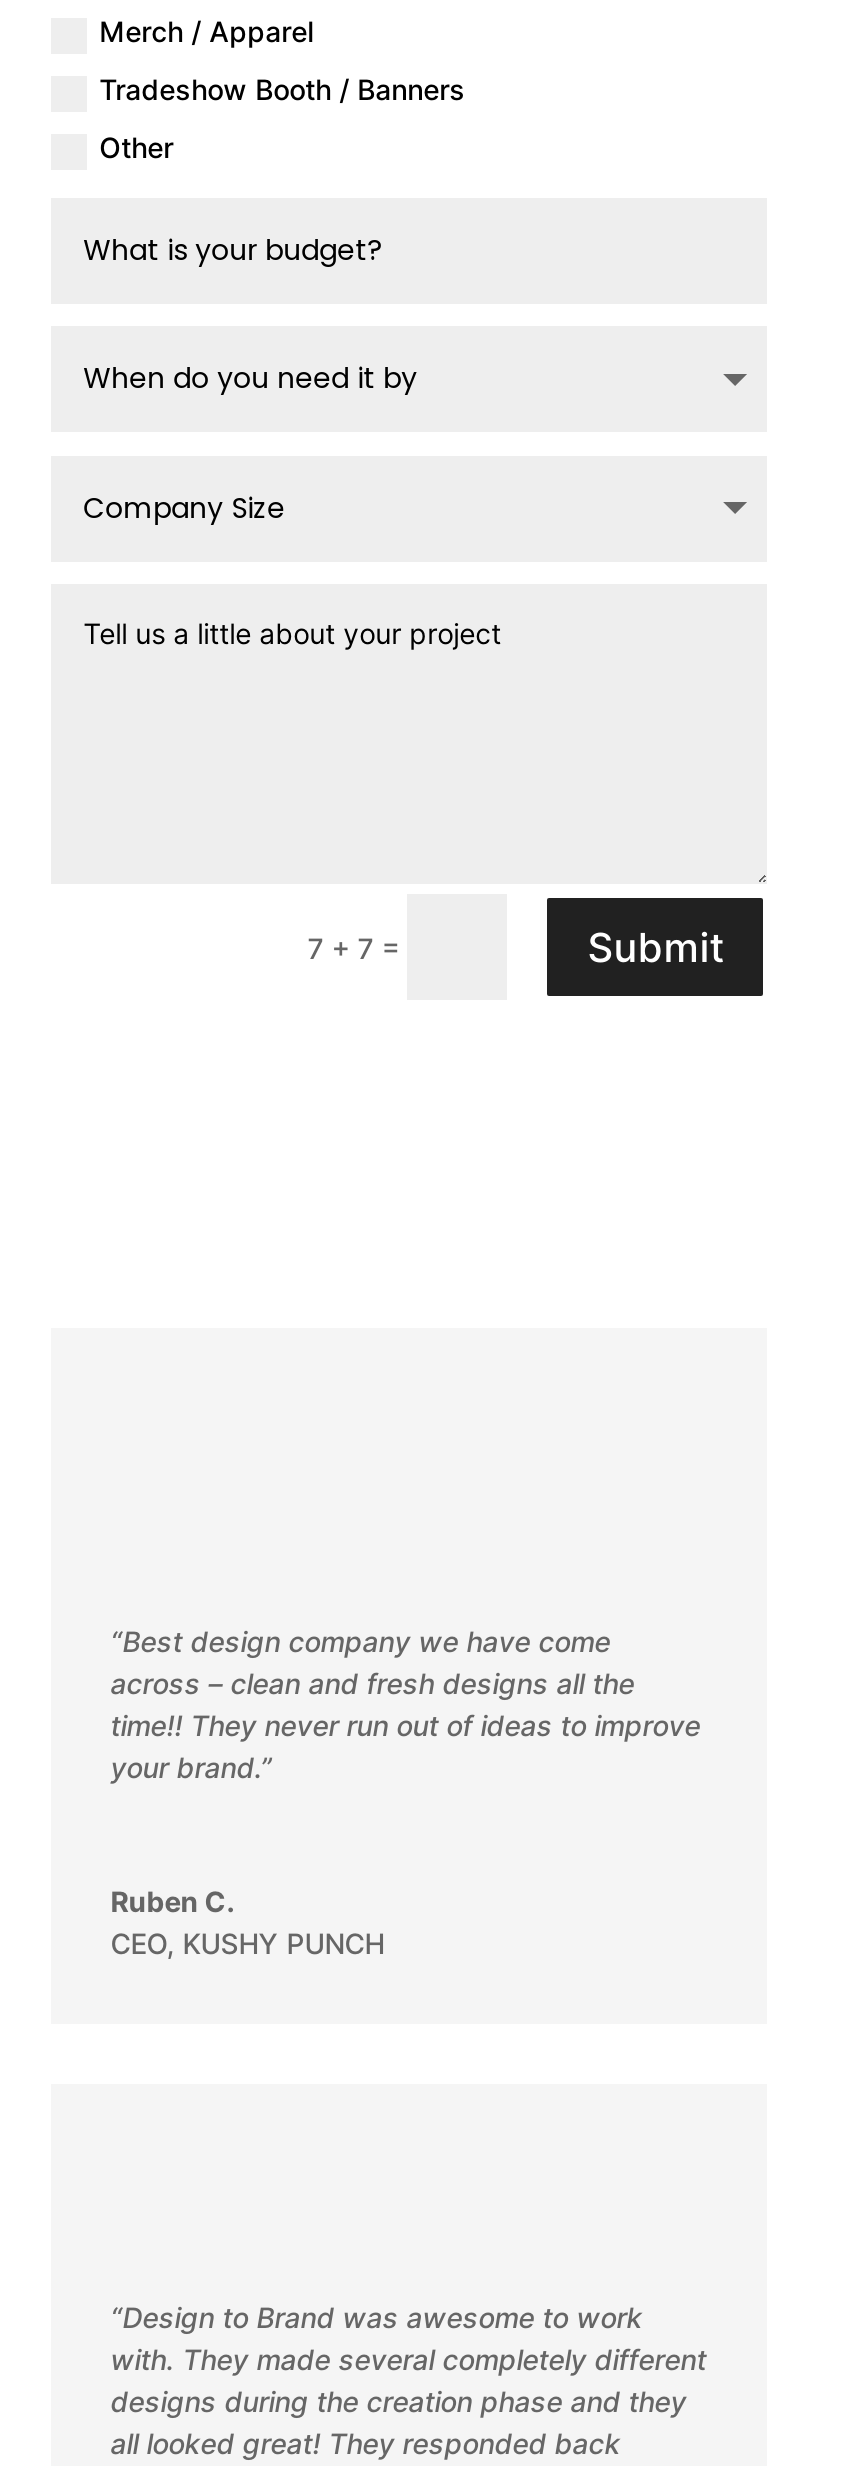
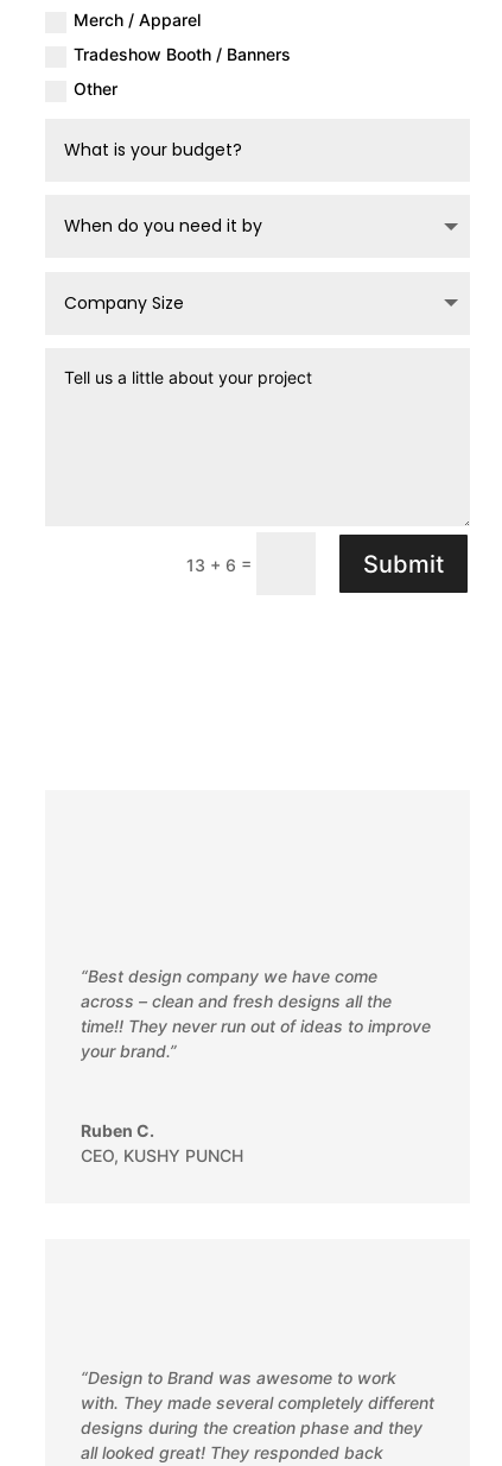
- 7 + 7 =
+ 13 + 6 =
